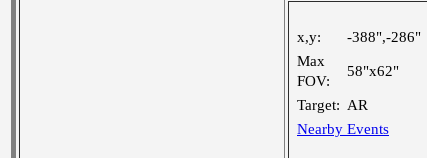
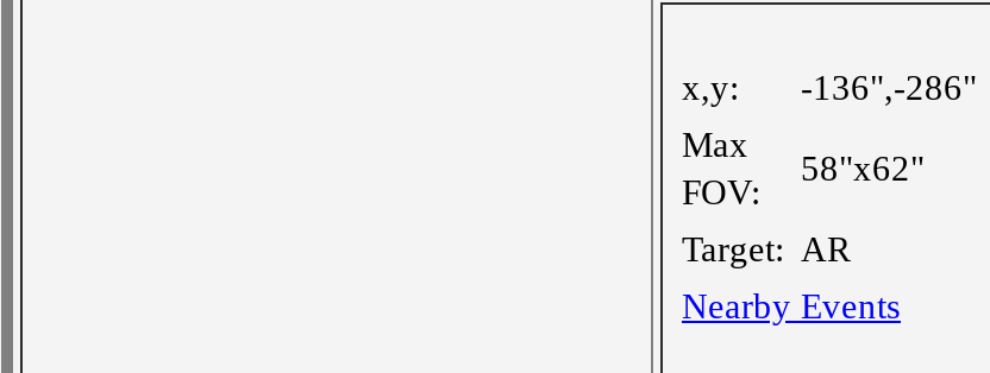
- x,y: -388",-286"
+ x,y: -136",-286"
